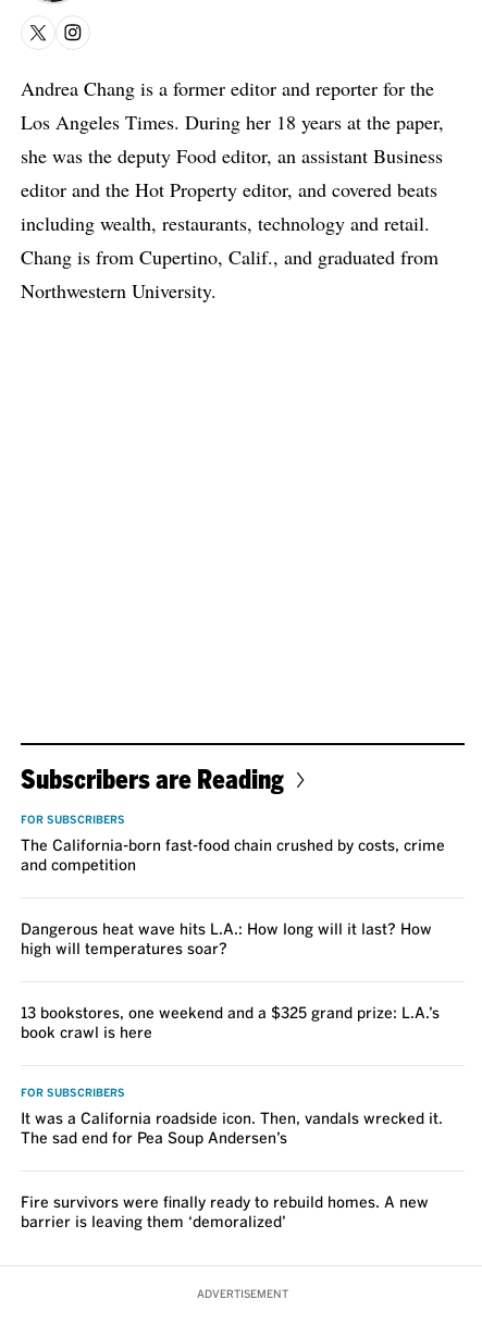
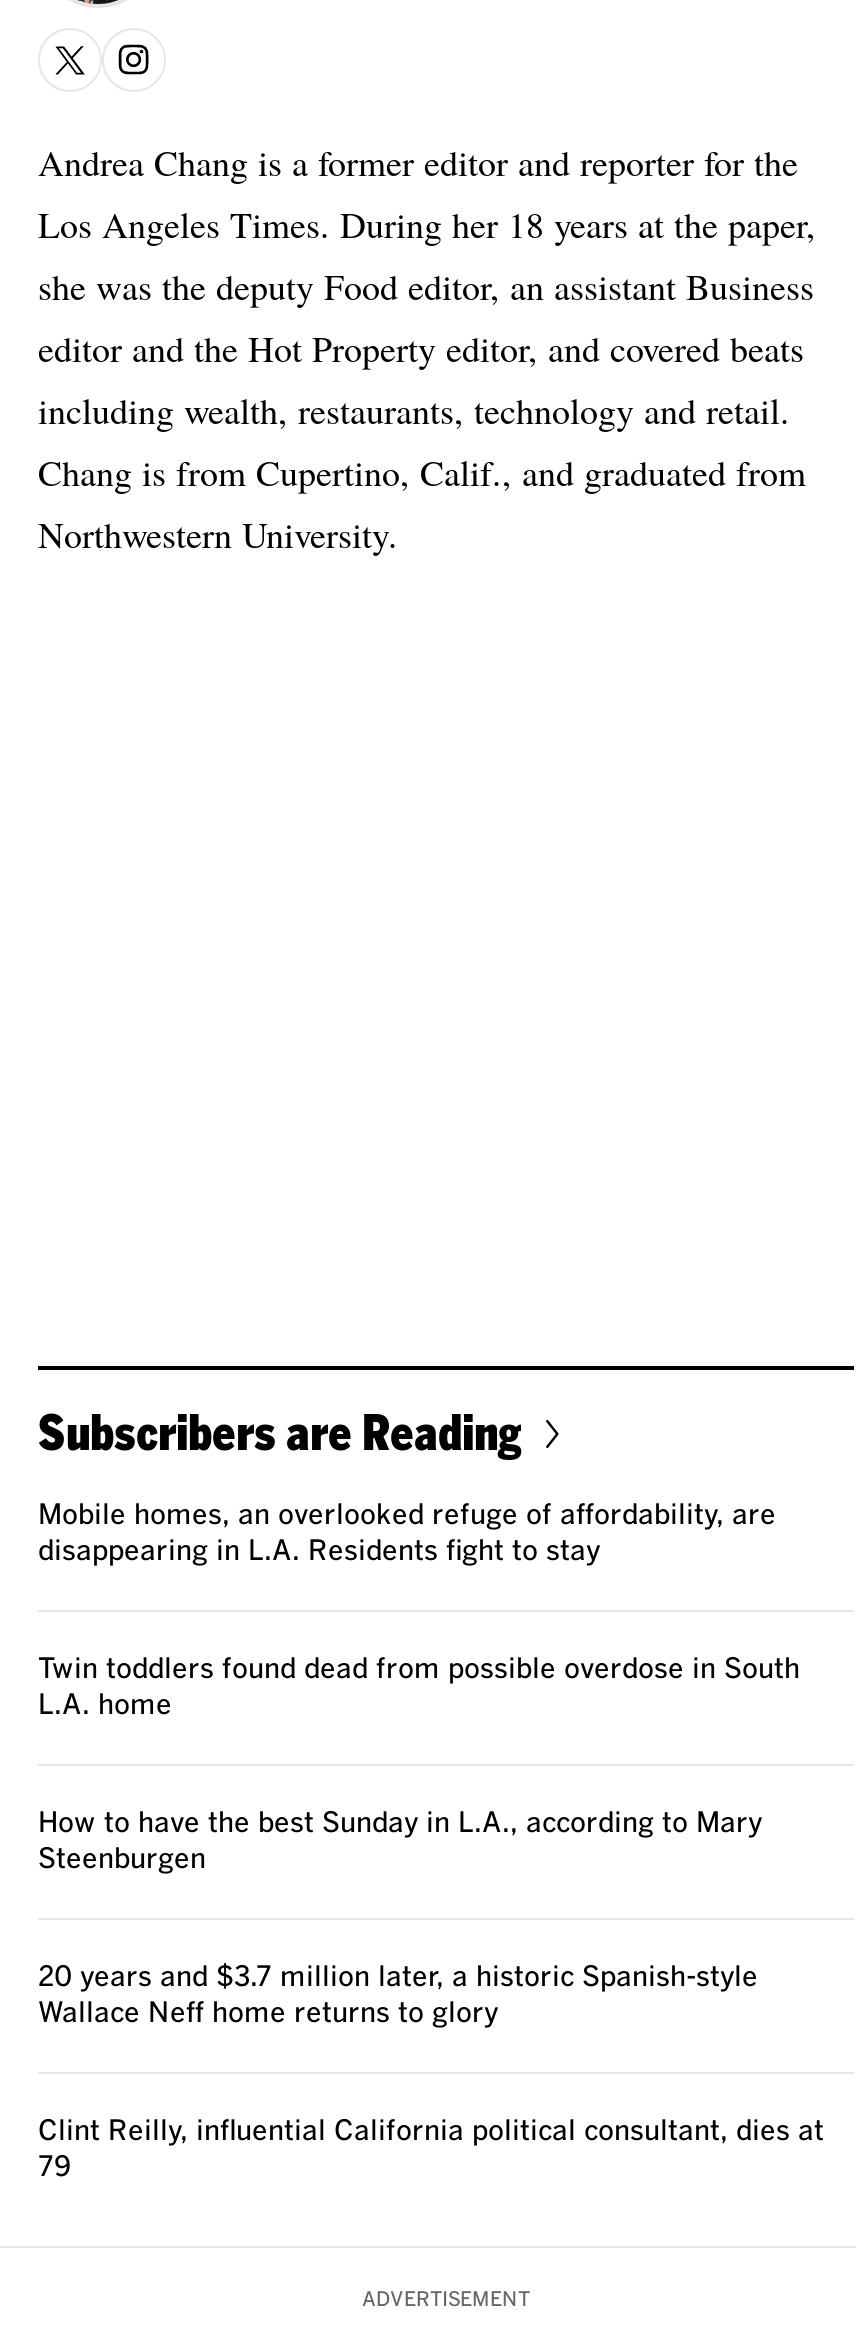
- FOR SUBSCRIBERS
- The California-born fast-food chain crushed by costs, crime
- and competition
+ Mobile homes, an overlooked refuge of affordability, are
+ disappearing in L.A. Residents fight to stay

- Dangerous heat wave hits L.A.: How long will it last? How
- high will temperatures soar?
+ Twin toddlers found dead from possible overdose in South
+ L.A. home

- 13 bookstores, one weekend and a $325 grand prize: L.A.’s
- book crawl is here
+ How to have the best Sunday in L.A., according to Mary
+ Steenburgen

- FOR SUBSCRIBERS
- It was a California roadside icon. Then, vandals wrecked it.
- The sad end for Pea Soup Andersen’s
+ 20 years and $3.7 million later, a historic Spanish-style
+ Wallace Neff home returns to glory

- Fire survivors were finally ready to rebuild homes. A new
- barrier is leaving them ‘demoralized’
+ Clint Reilly, influential California political consultant, dies at
+ 79
